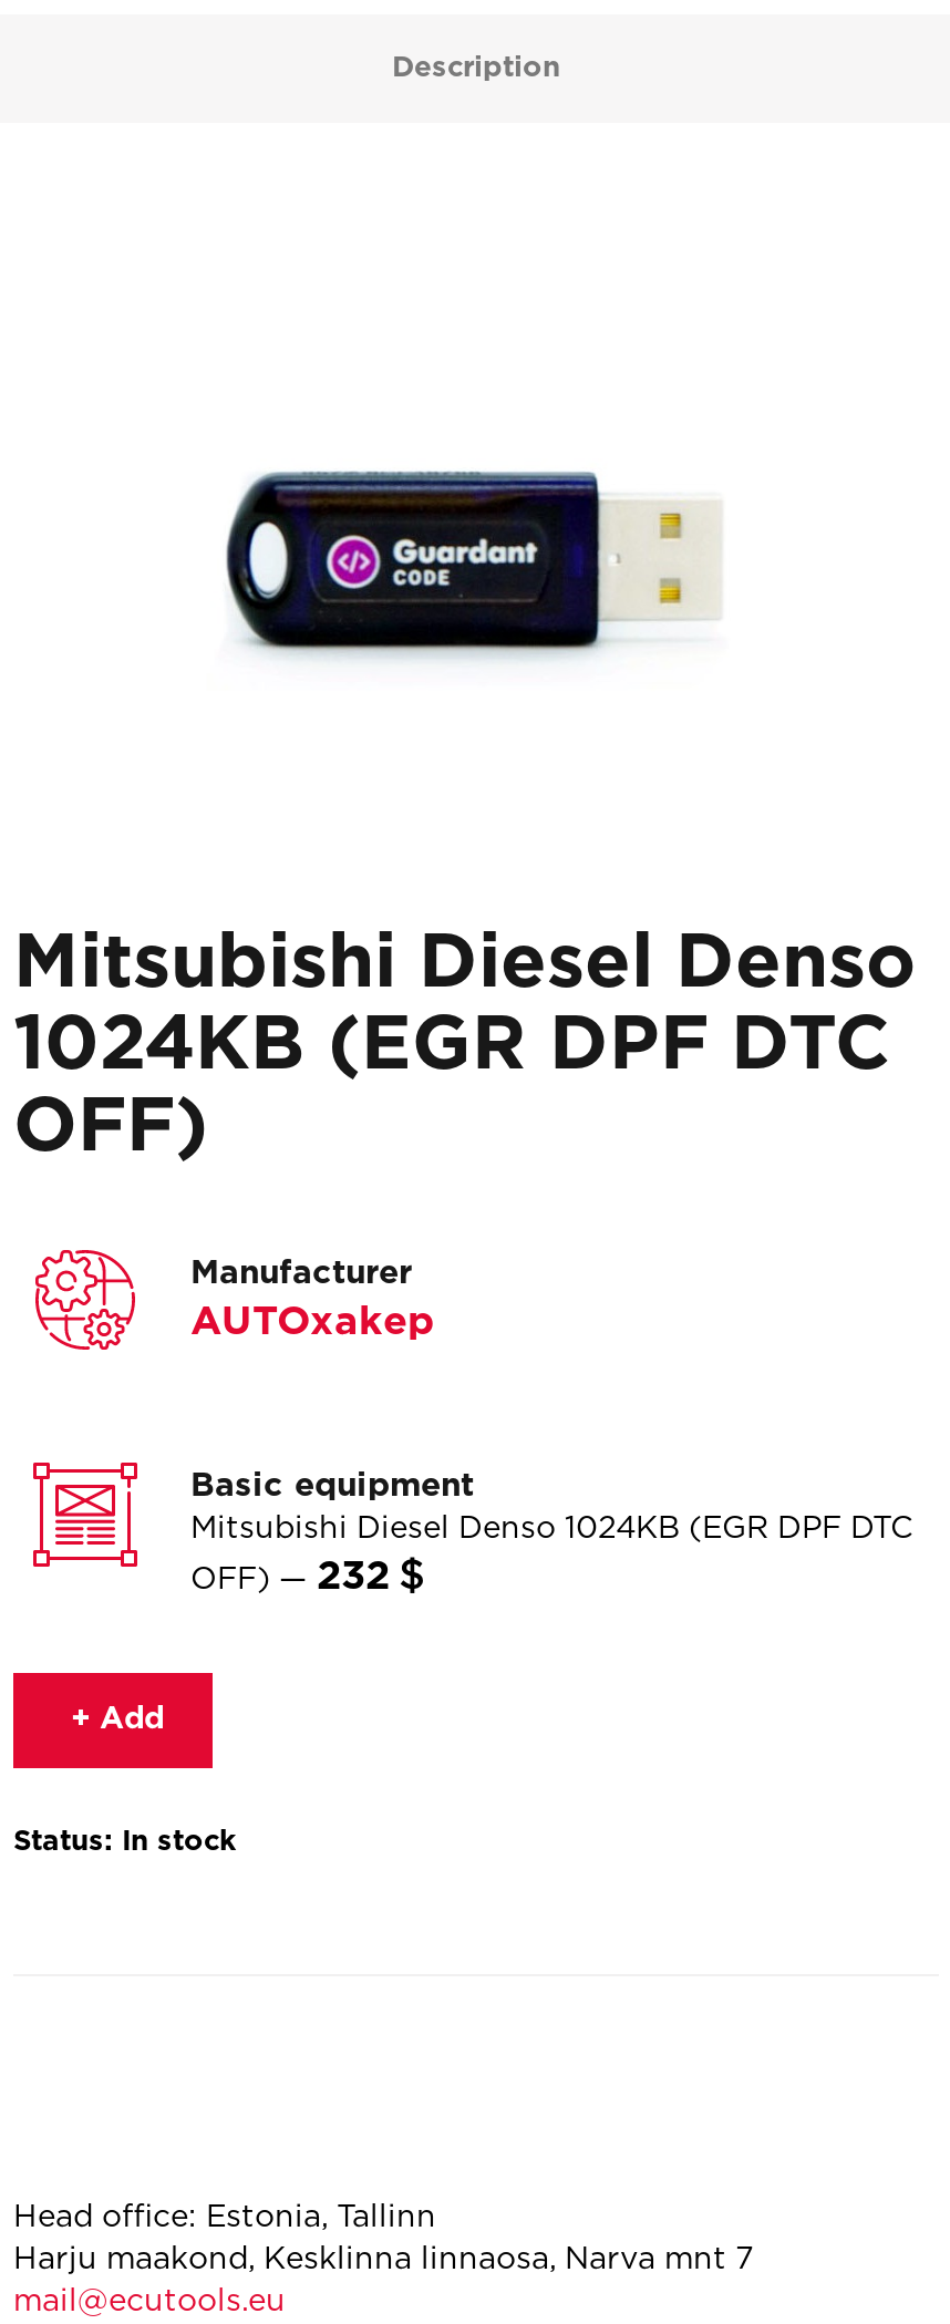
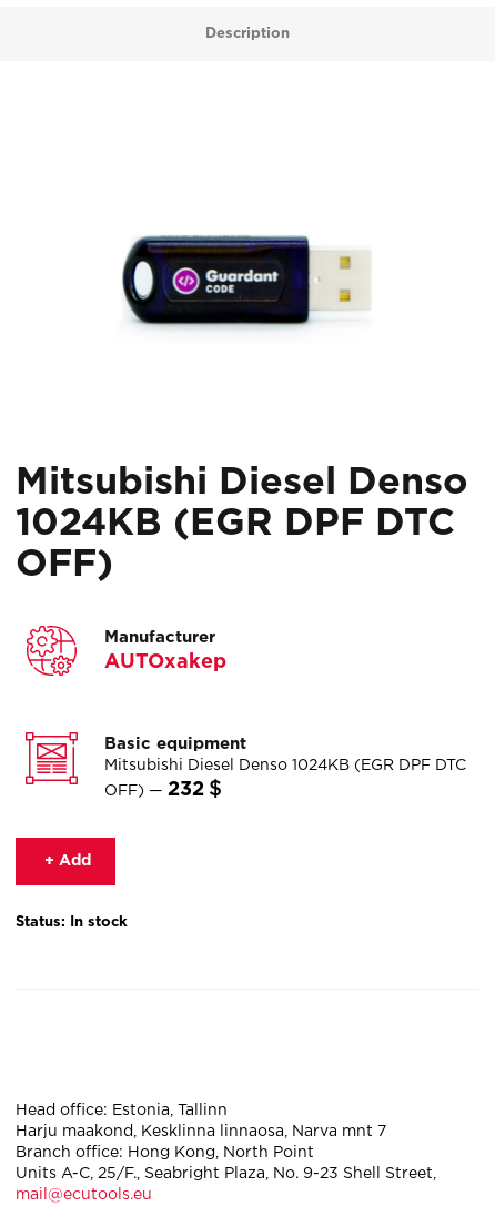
+ Branch office: Hong Kong, North Point
+ Units A-C, 25/F., Seabright Plaza, No. 9-23 Shell Street,
